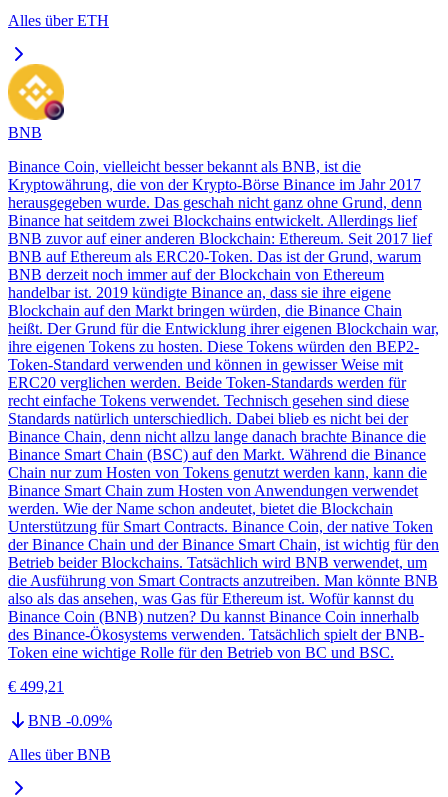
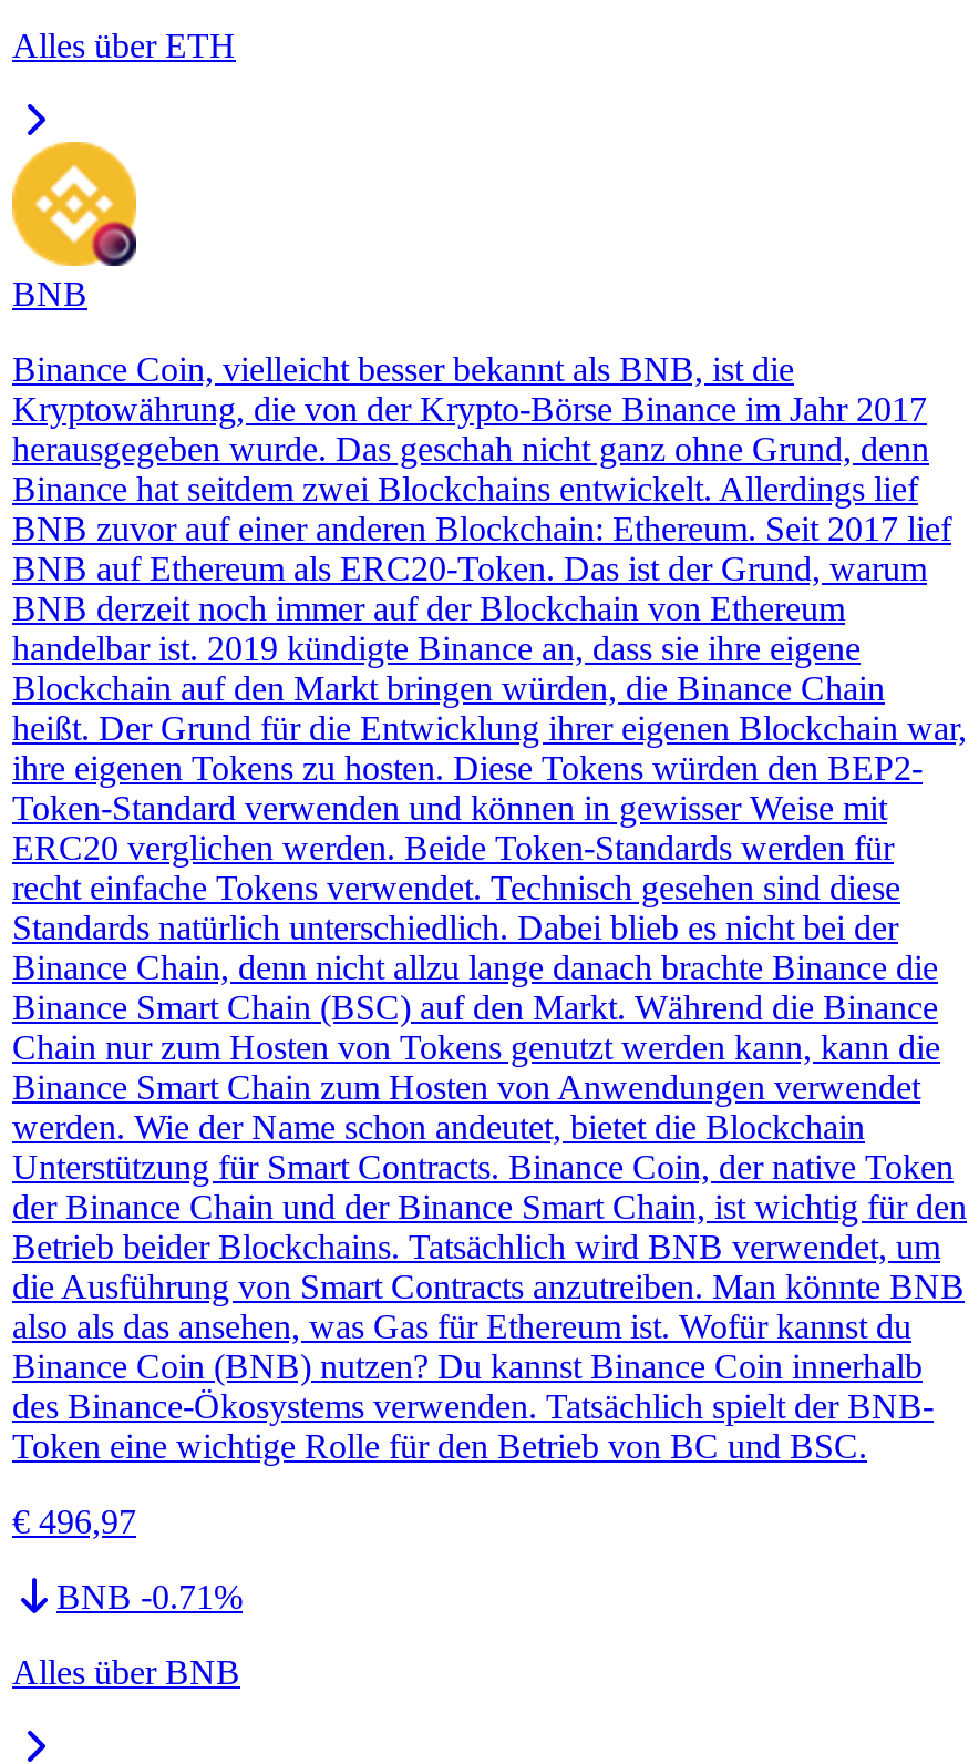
- € 499,21
+ € 496,97

- BNB -0.09%
+ BNB -0.71%
